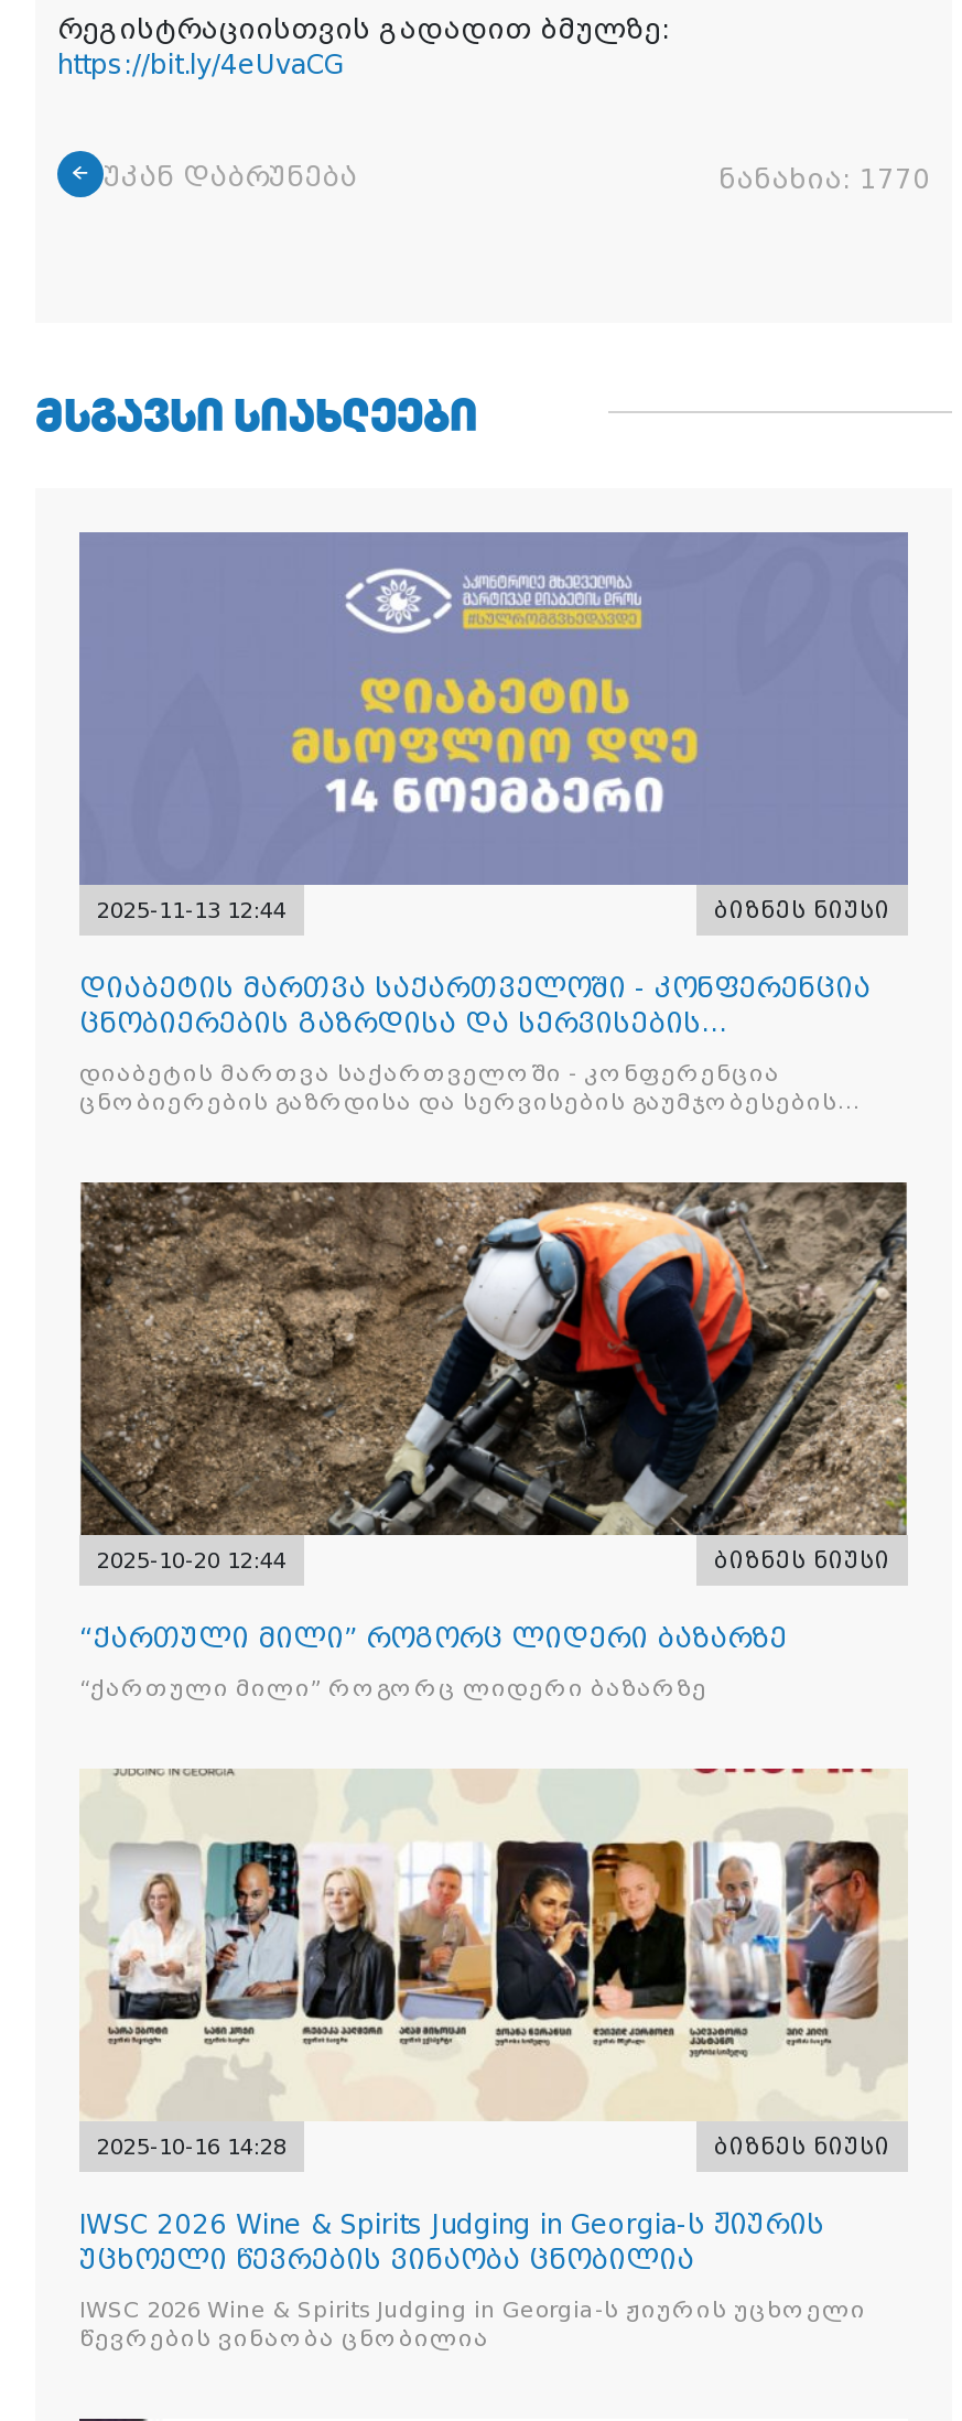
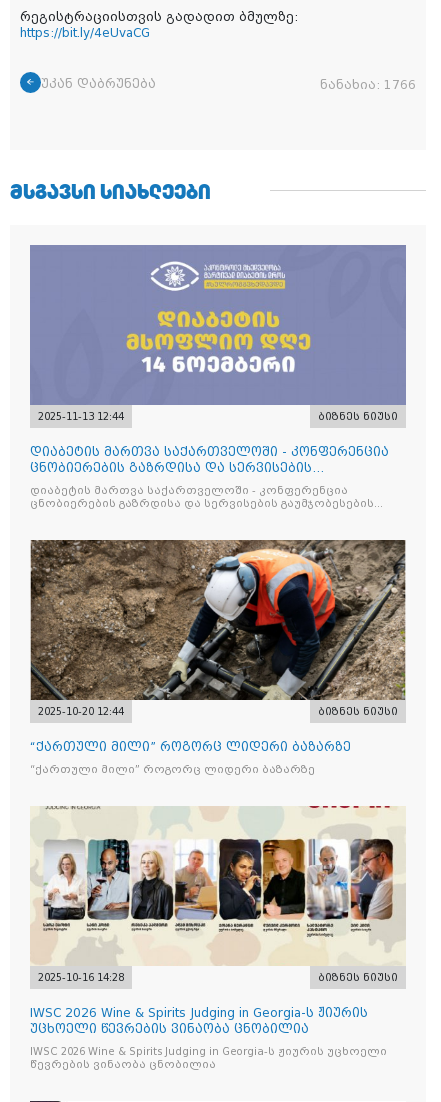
- ნანახია: 1770
+ ნანახია: 1766
